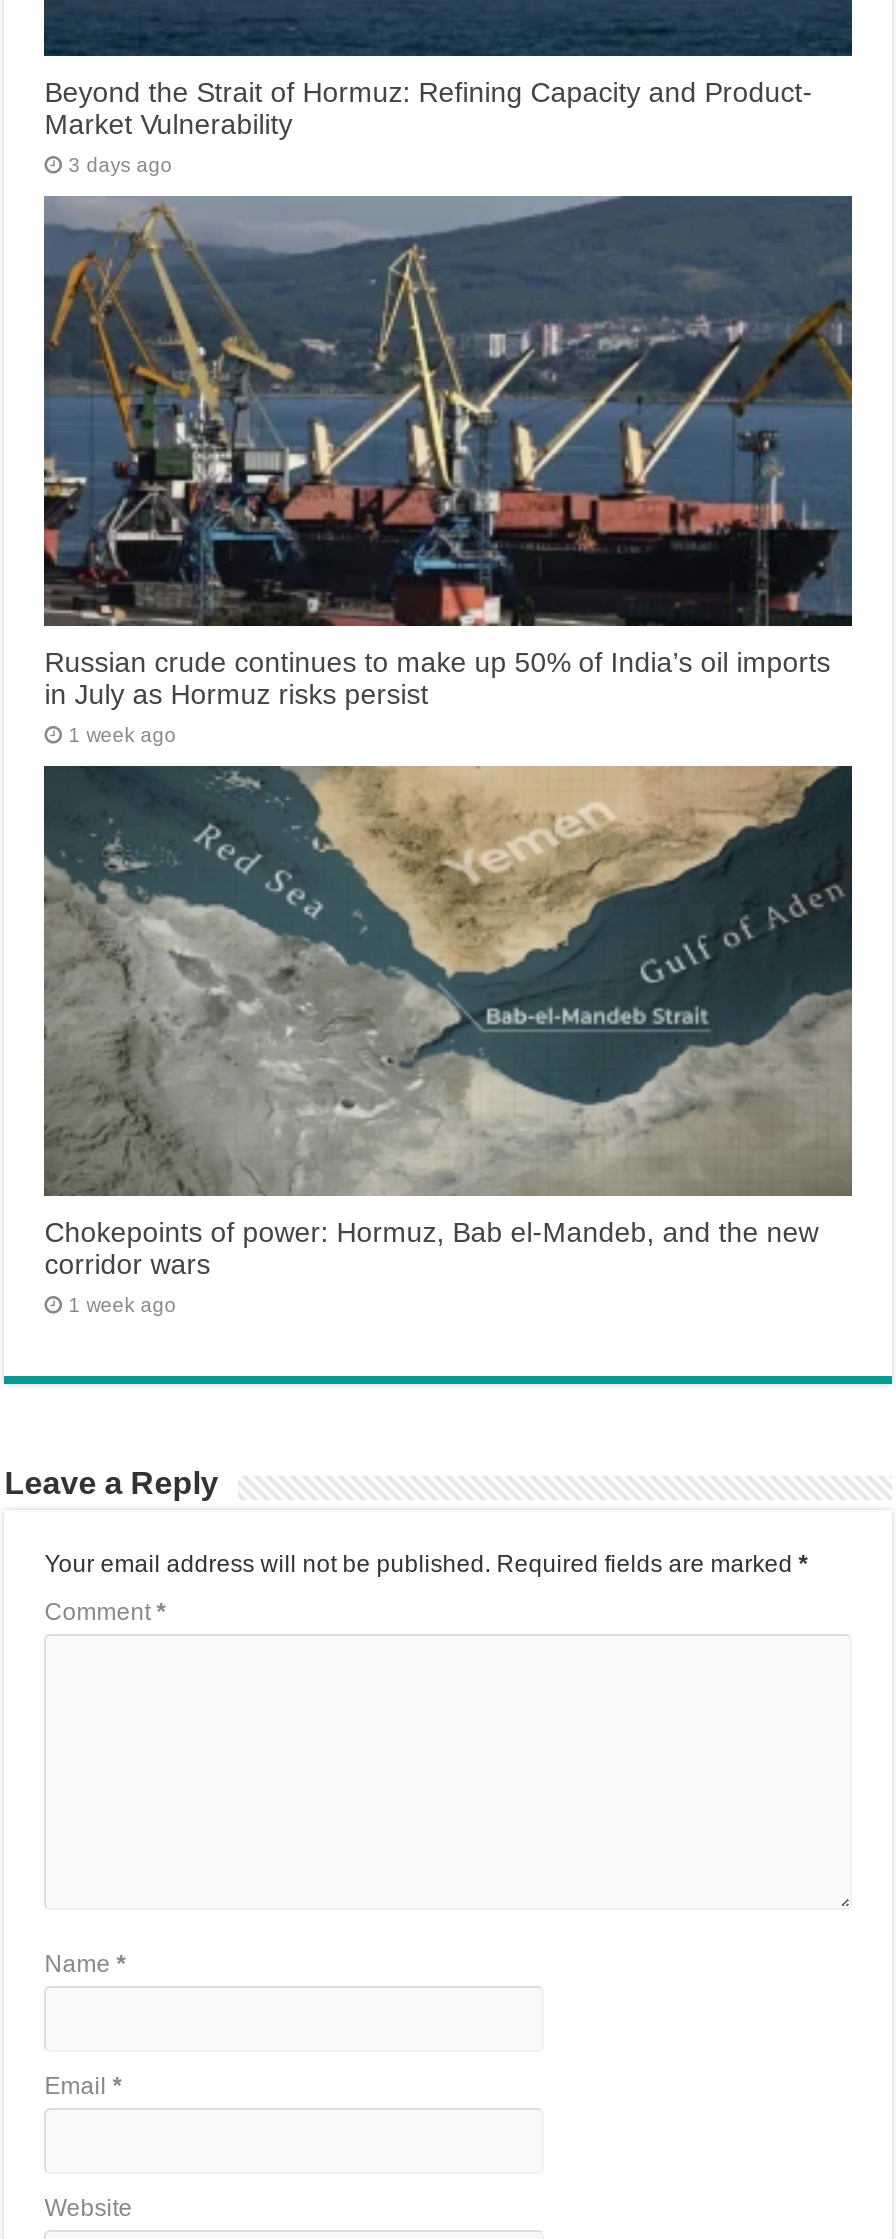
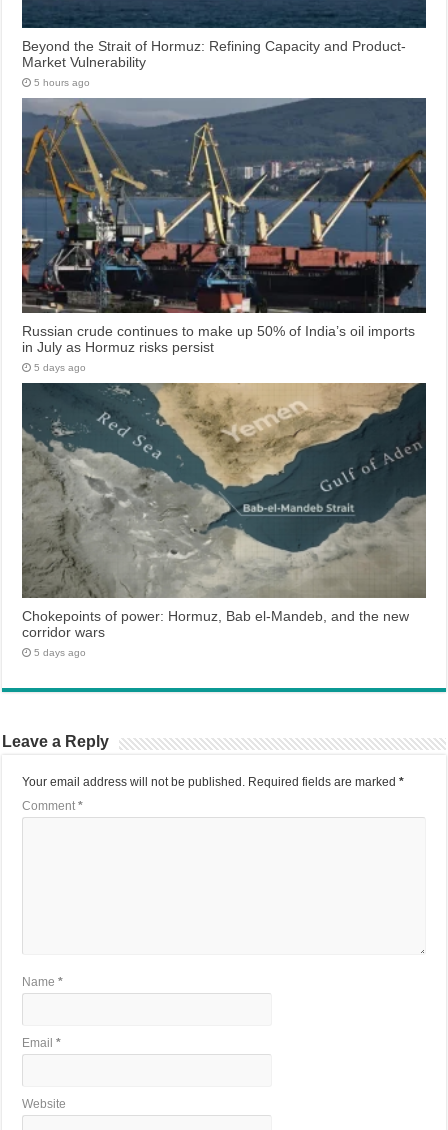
- 3 days ago
+ 5 hours ago

- 1 week ago
+ 5 days ago

- 1 week ago
+ 5 days ago
